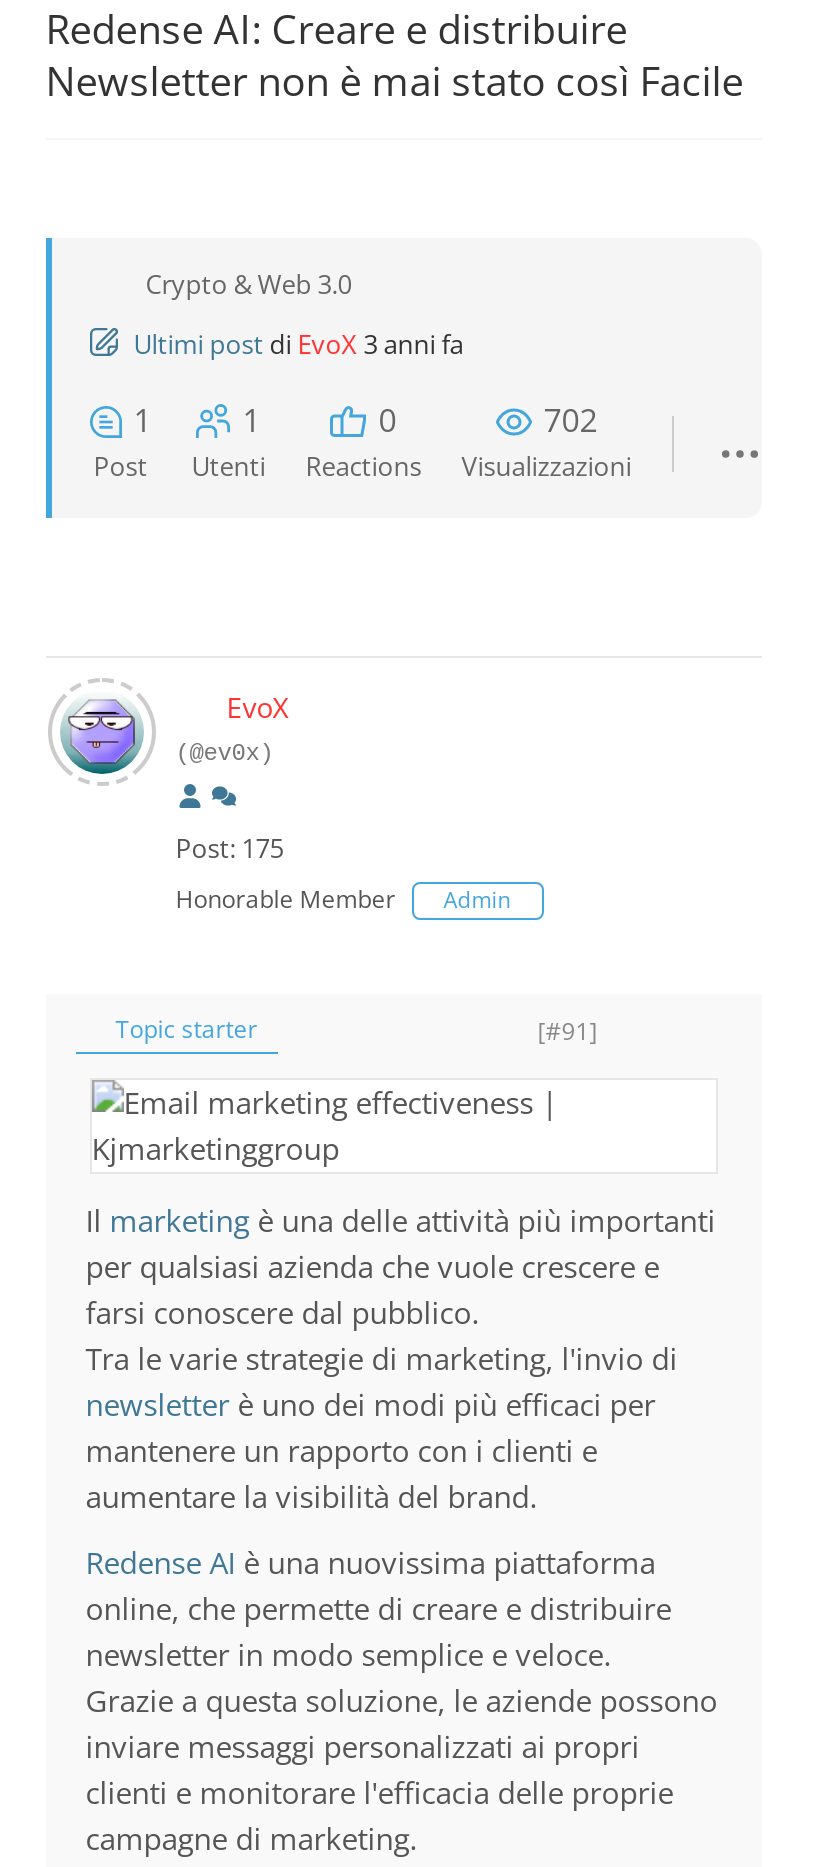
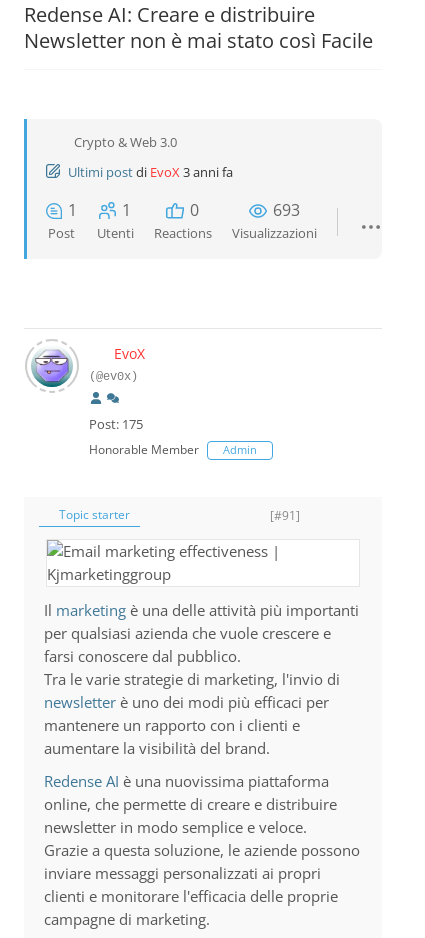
- 702
+ 693
